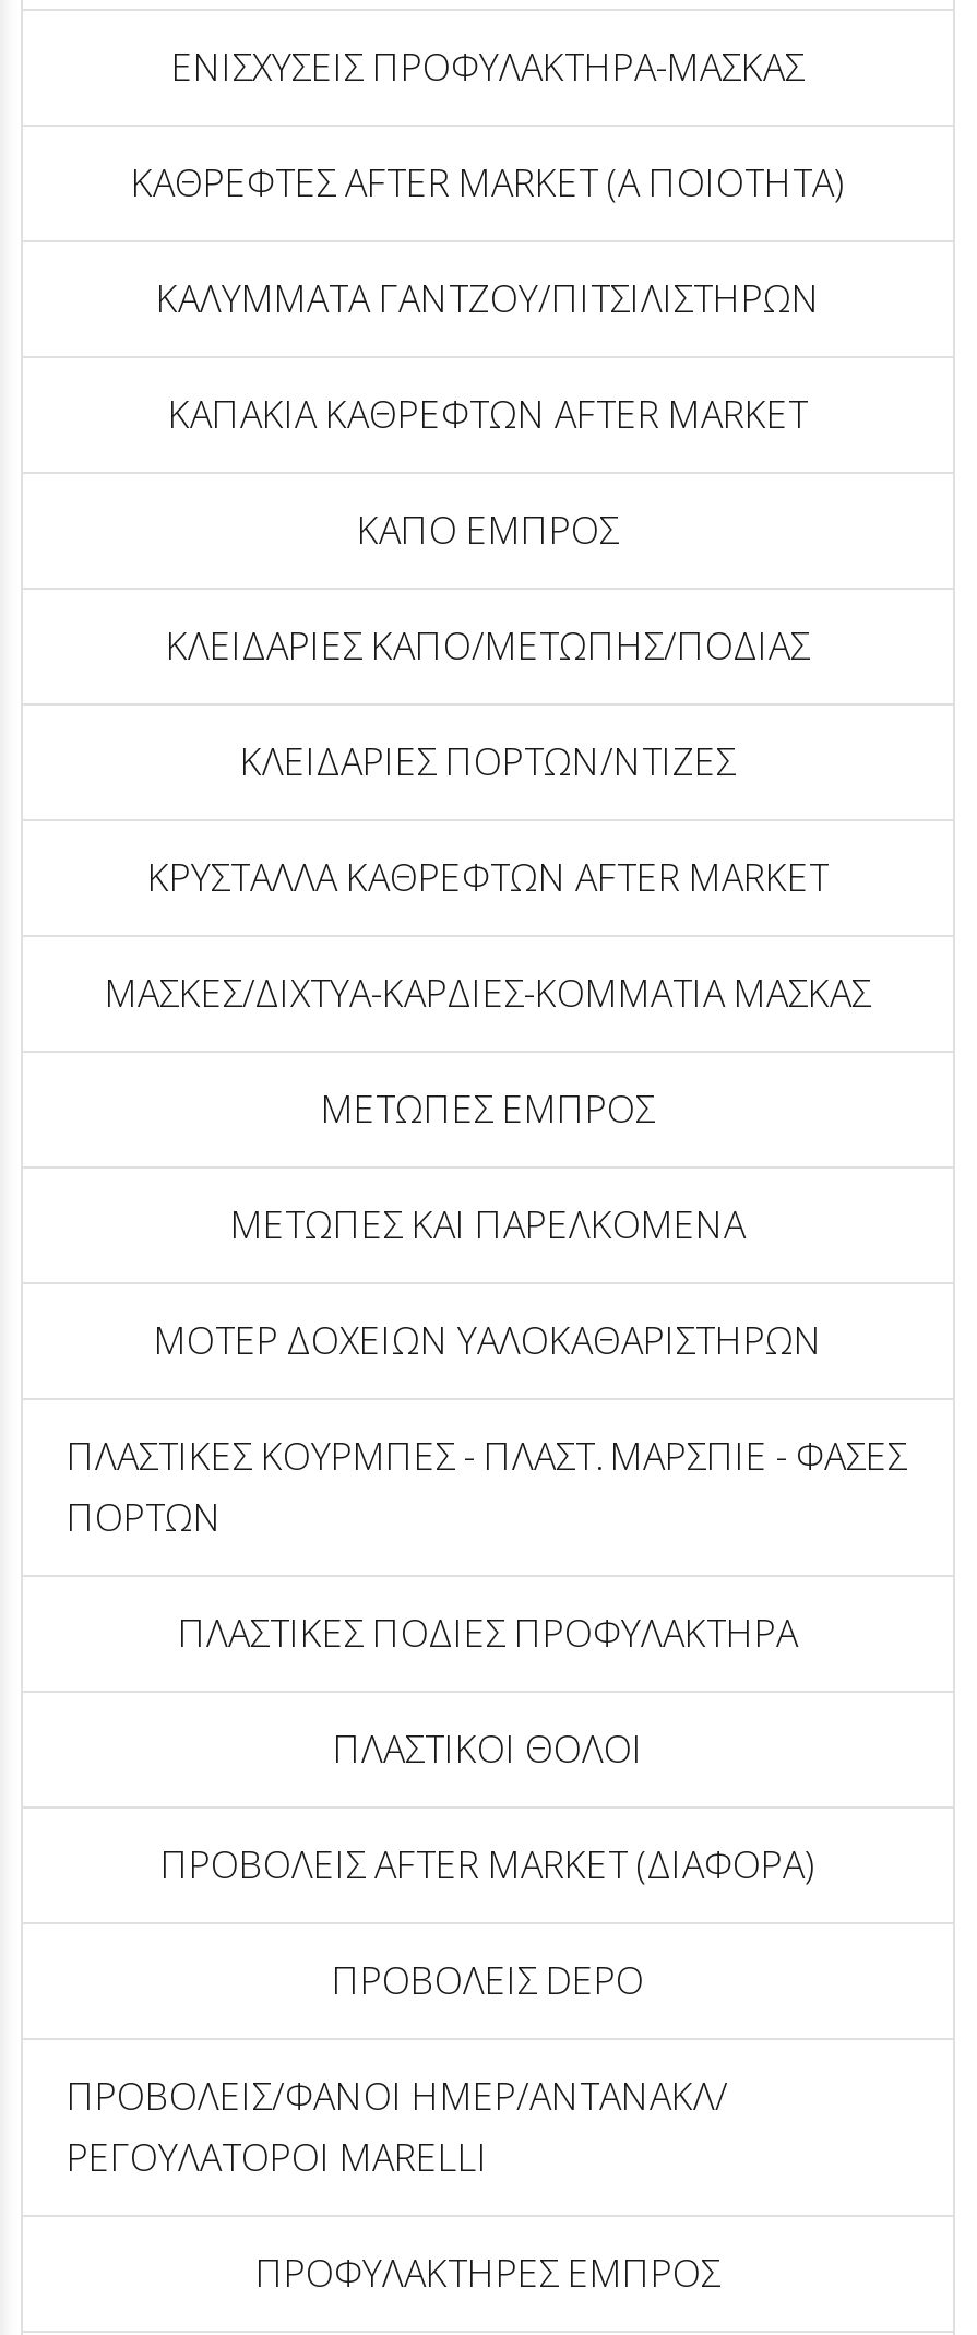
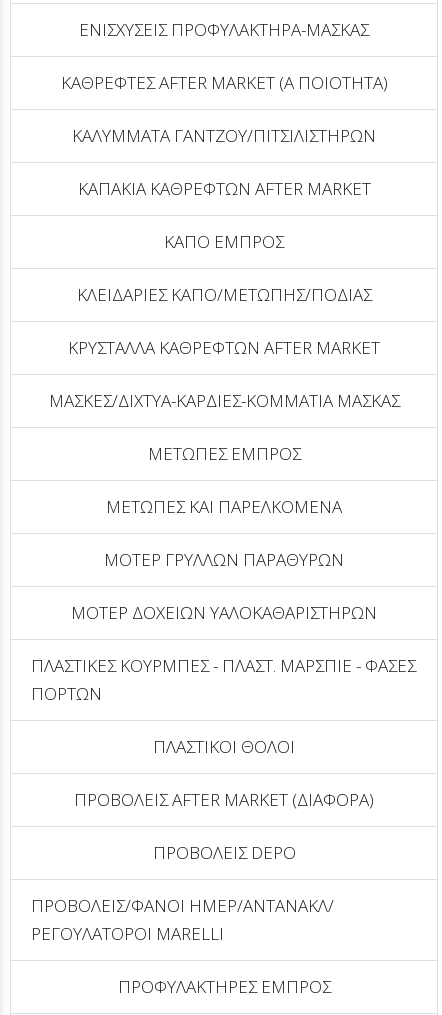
- ΚΛΕΙΔΑΡΙΕΣ ΠΟΡΤΩΝ/ΝΤΙΖΕΣ

+ ΜΟΤΕΡ ΓΡΥΛΛΩΝ ΠΑΡΑΘΥΡΩΝ

- ΠΛΑΣΤΙΚΕΣ ΠΟΔΙΕΣ ΠΡΟΦΥΛΑΚΤΗΡΑ
